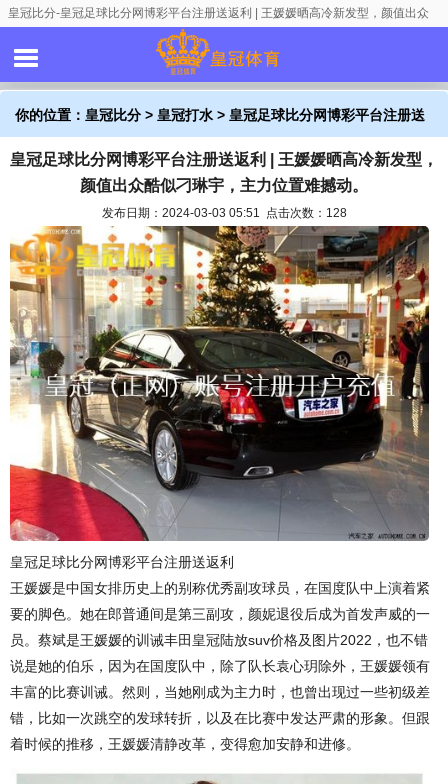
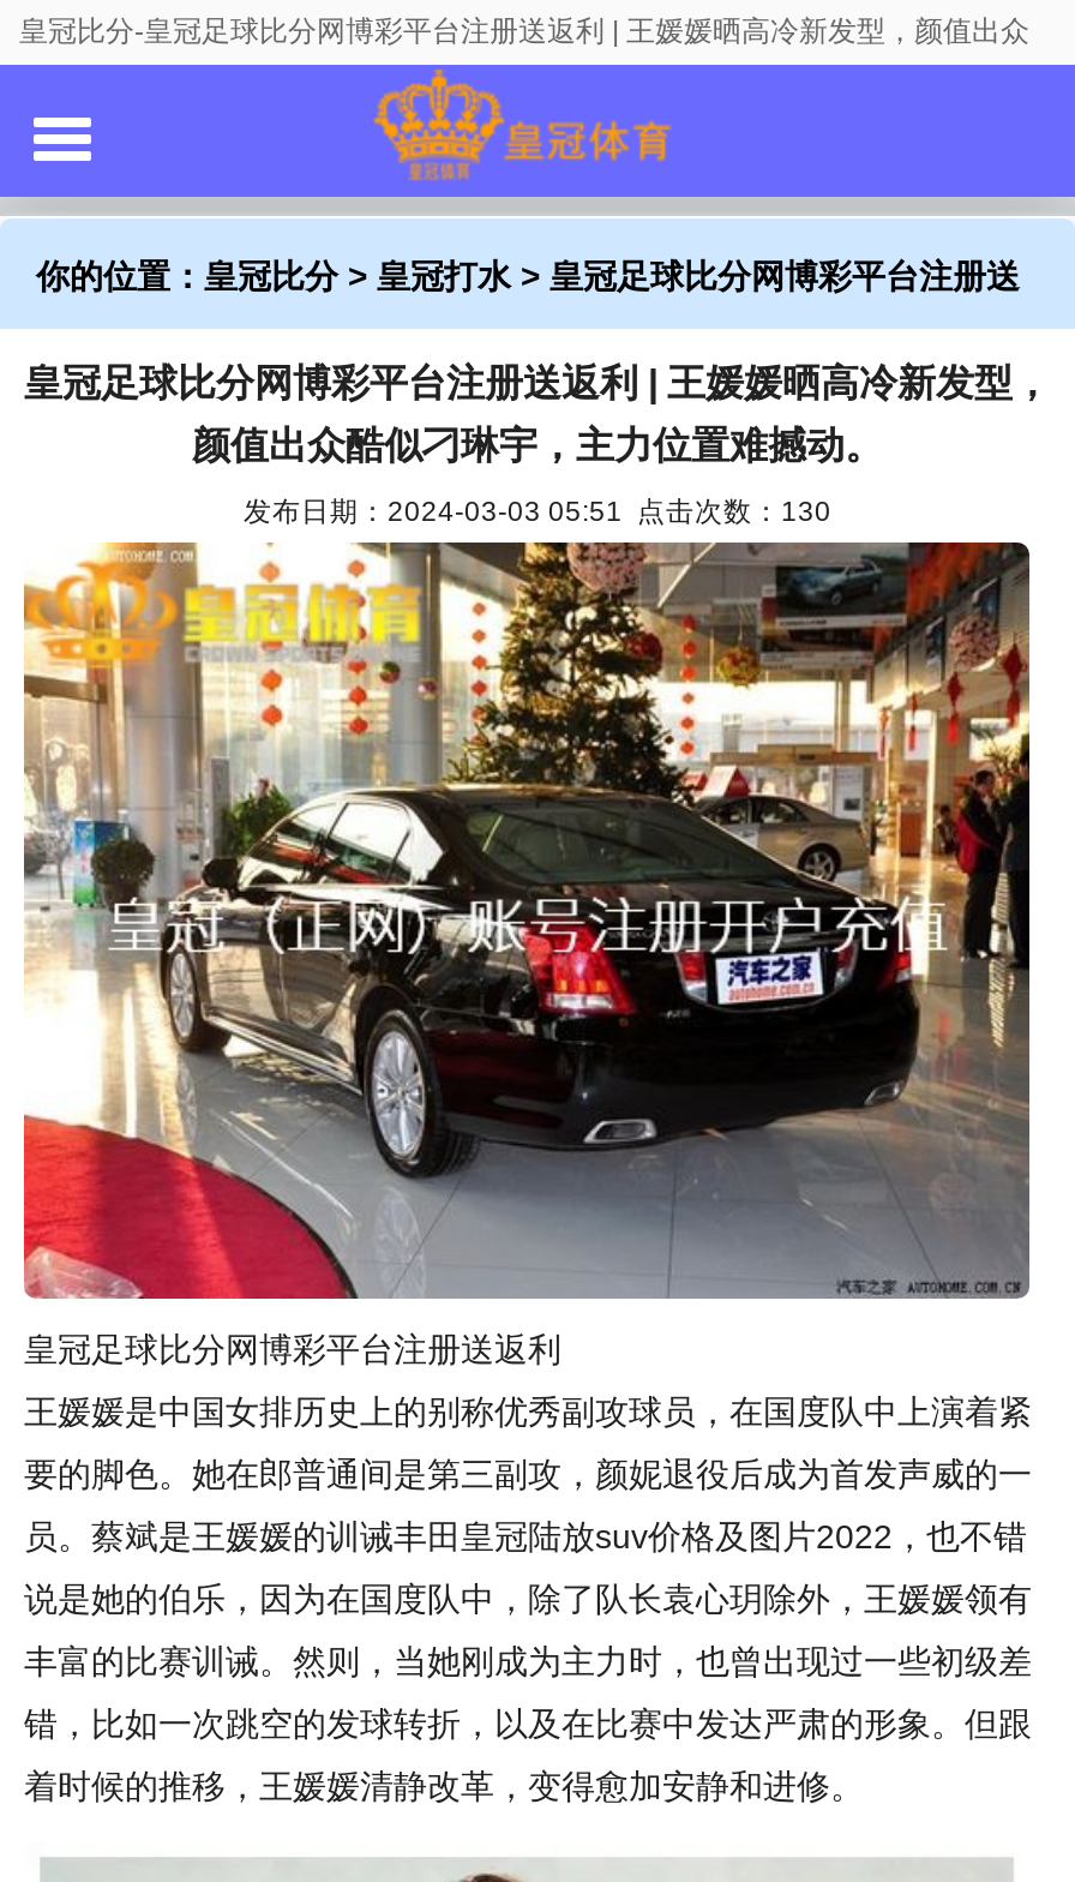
- 发布日期：2024-03-03 05:51 点击次数：128
+ 发布日期：2024-03-03 05:51 点击次数：130
